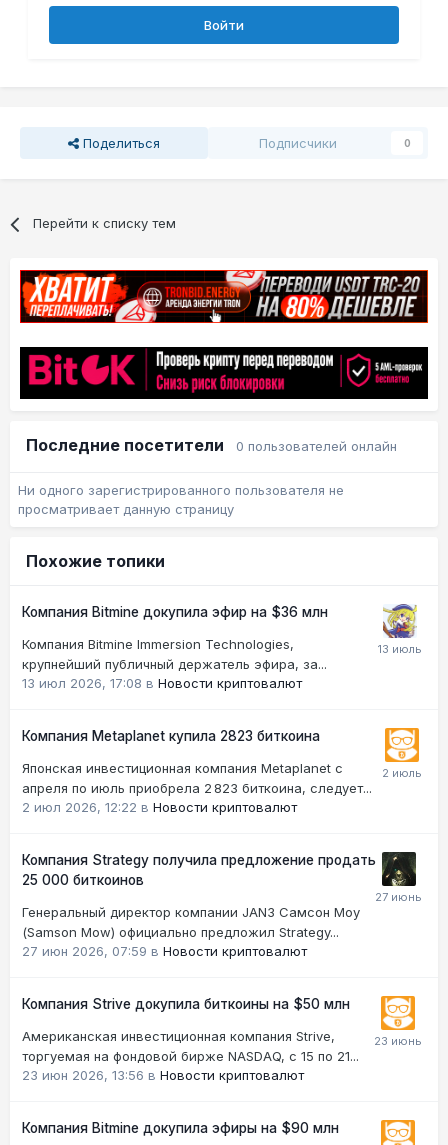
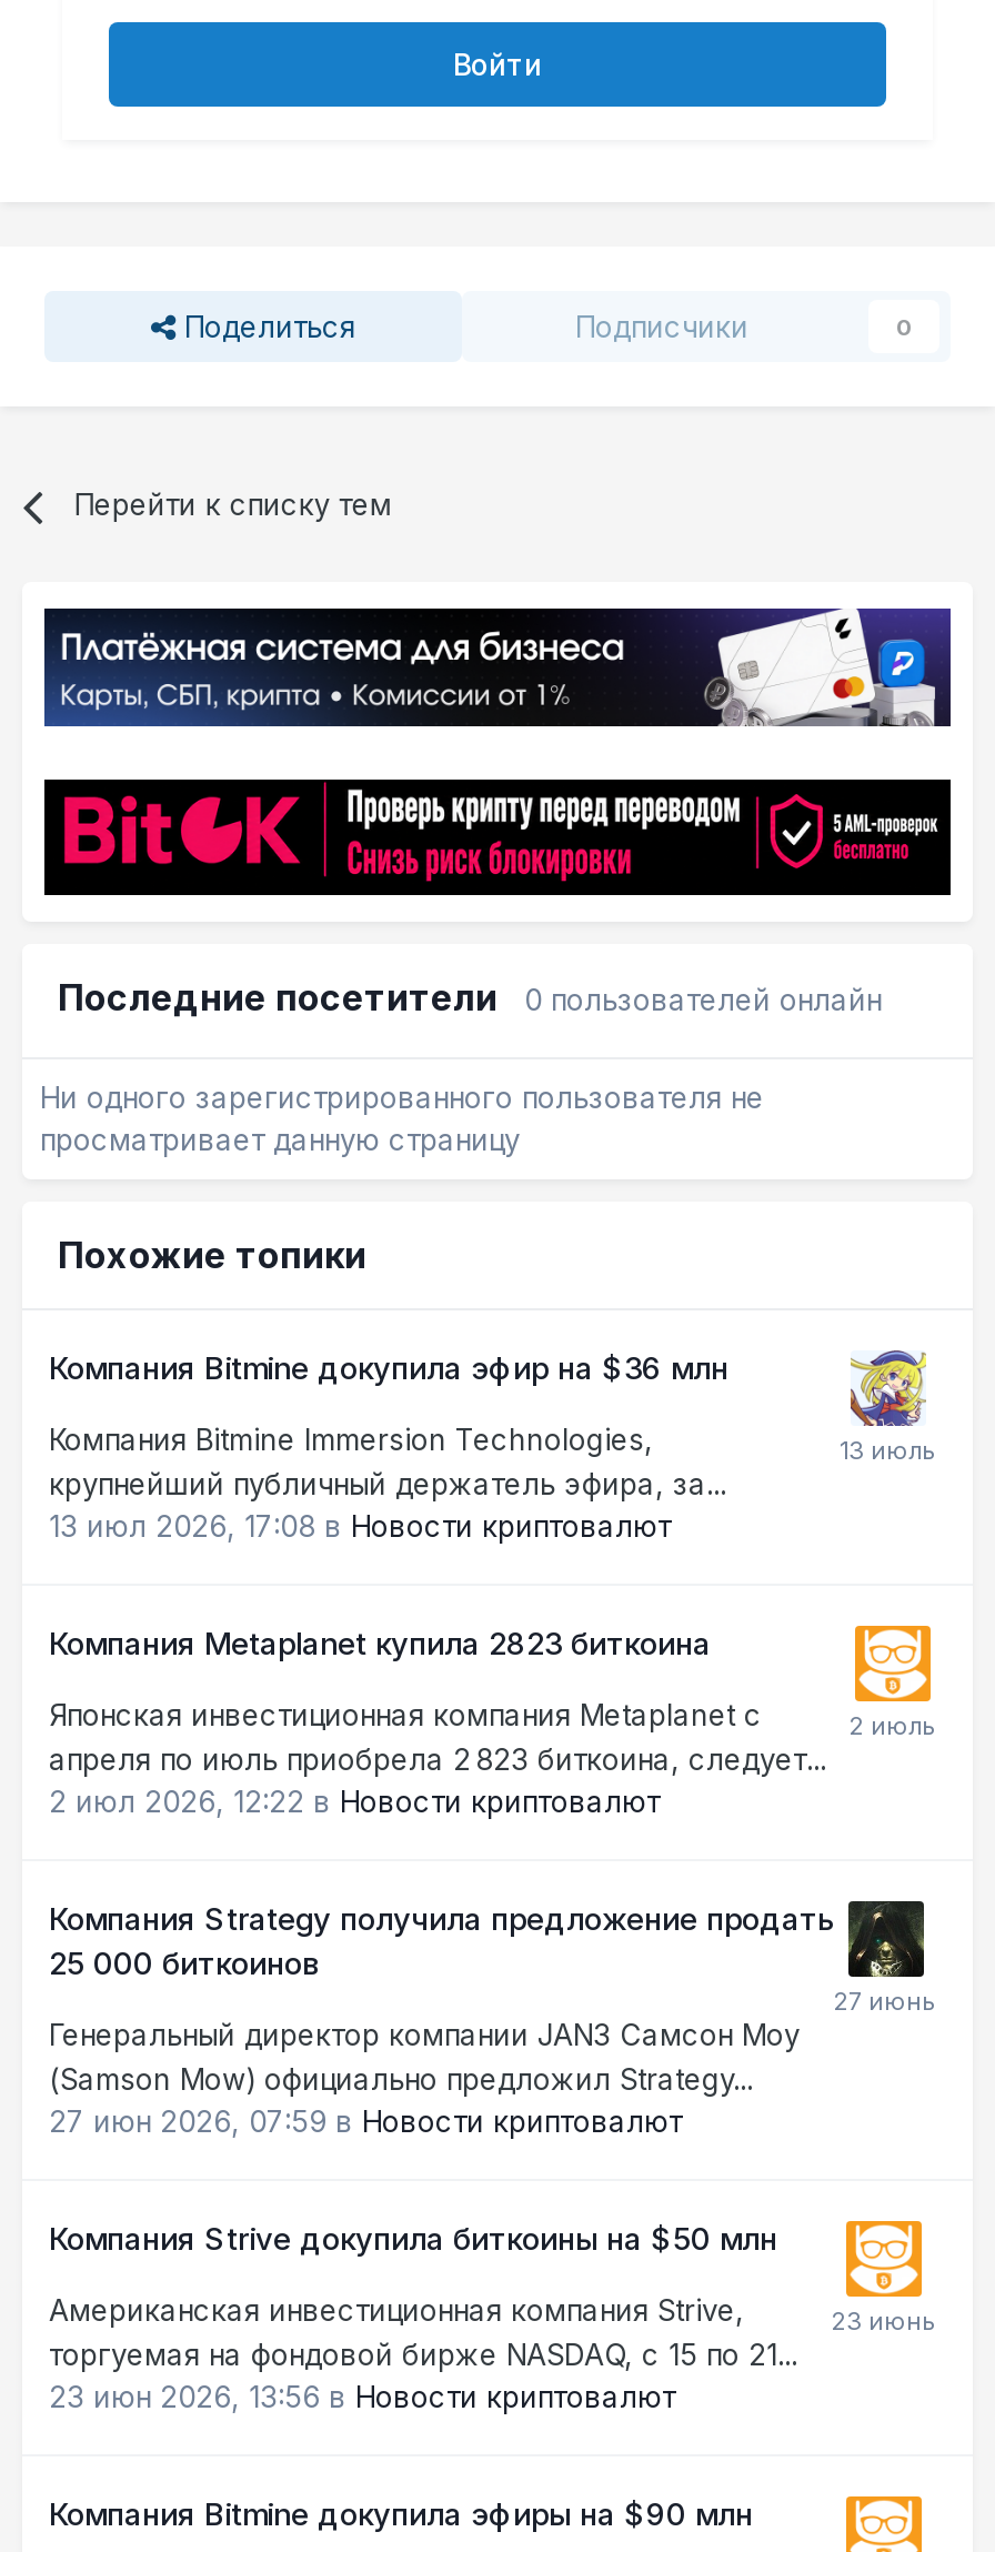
- [image]
+ [image]
